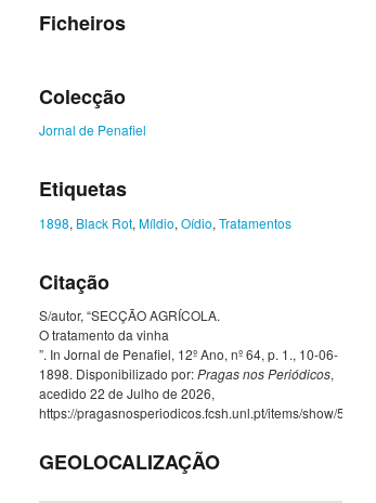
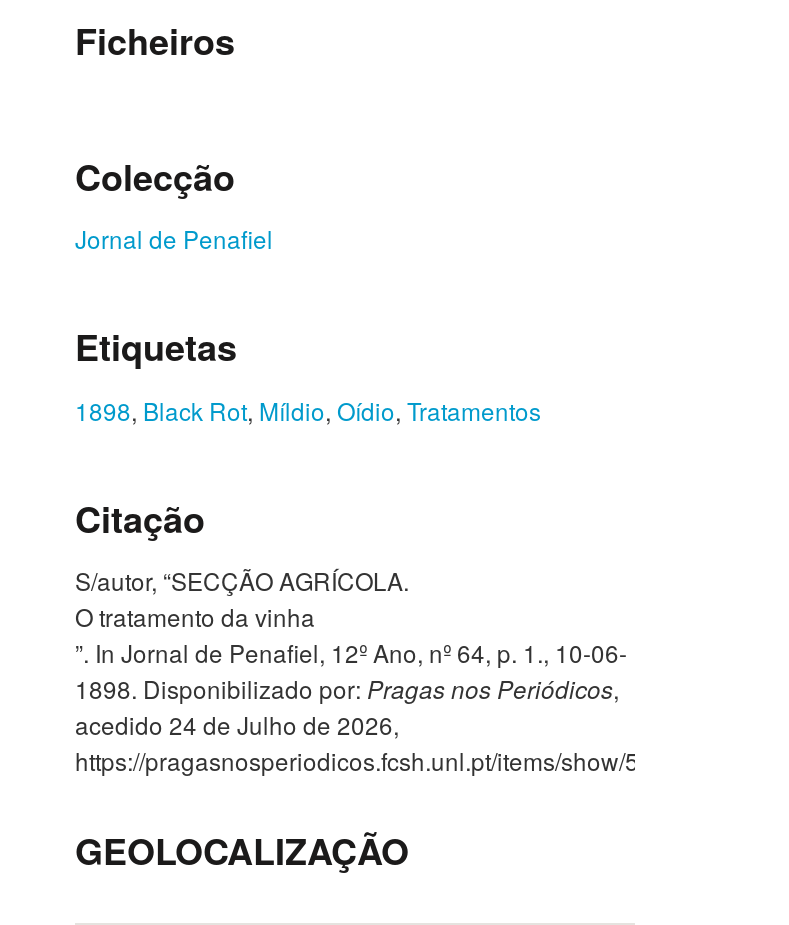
- acedido 22 de Julho de 2026,
+ acedido 24 de Julho de 2026,
